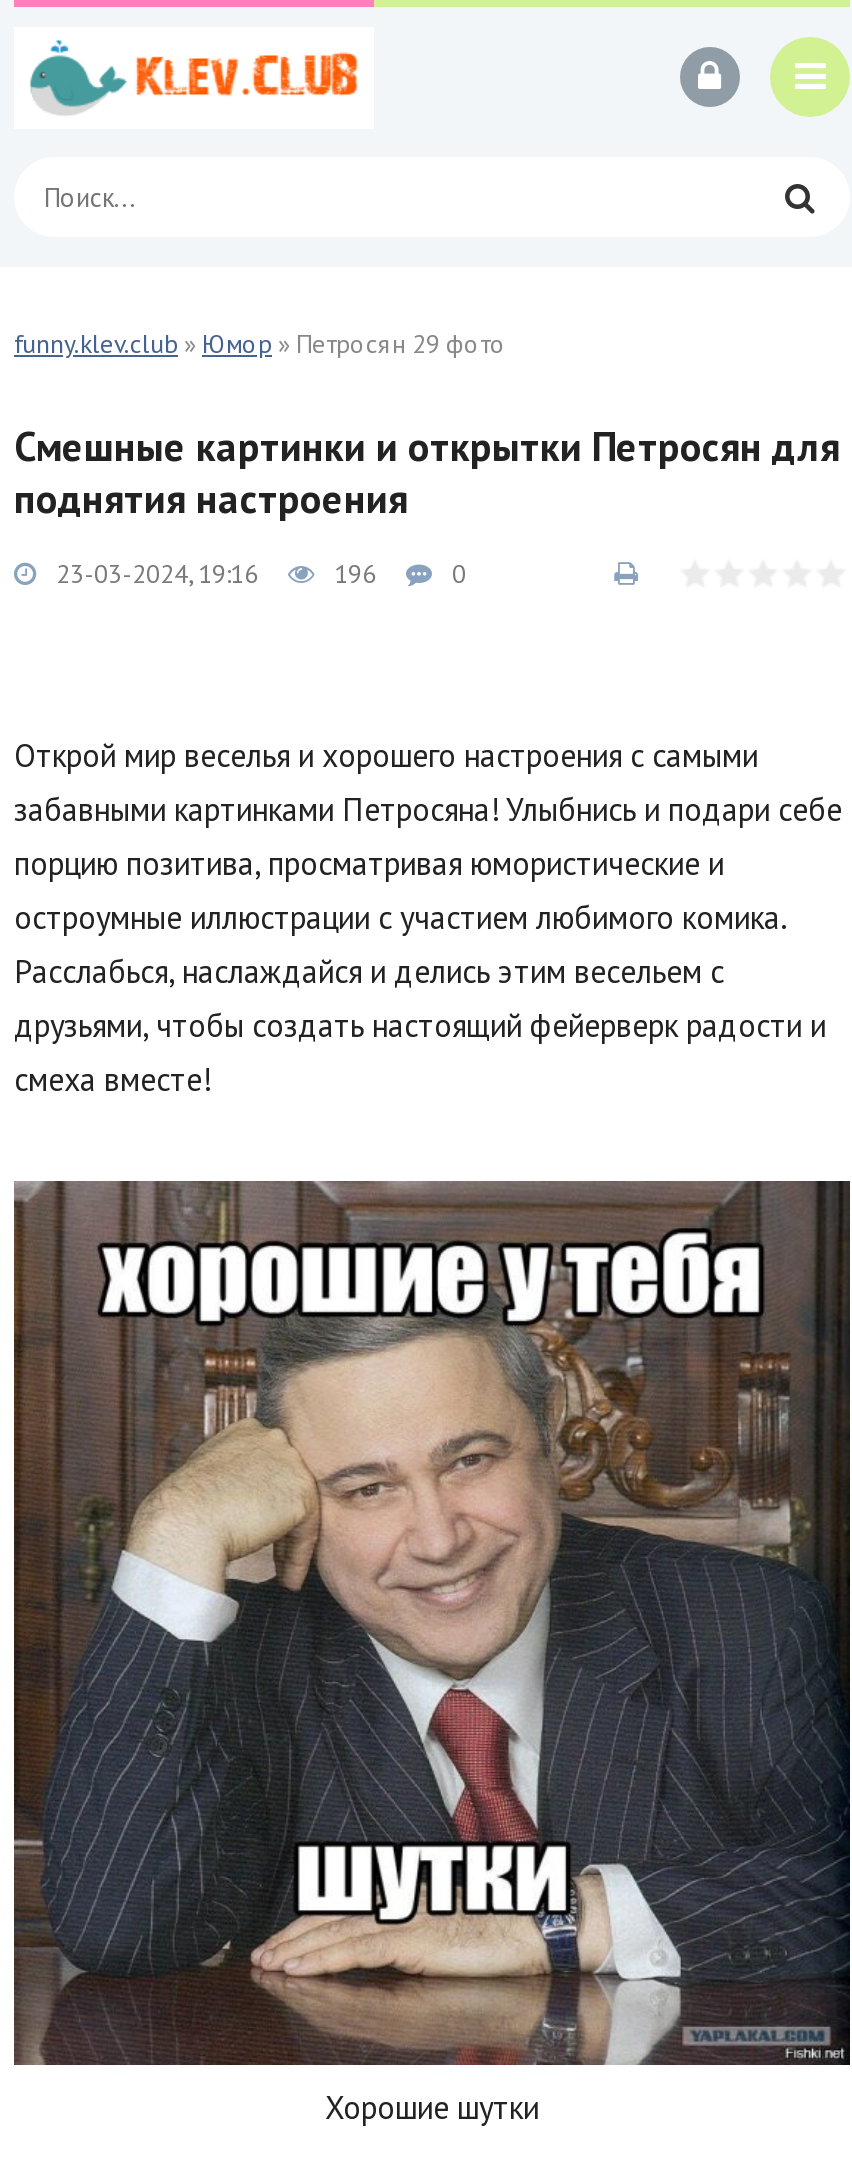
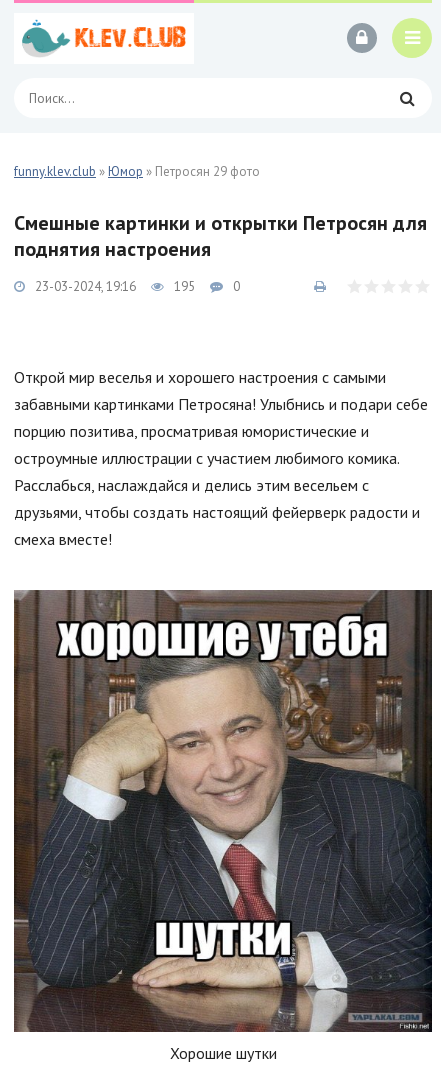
- 196
+ 195
